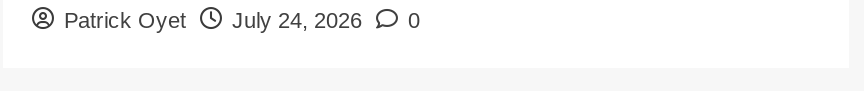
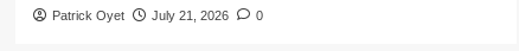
- Patrick Oyet July 24, 2026 0
+ Patrick Oyet July 21, 2026 0
